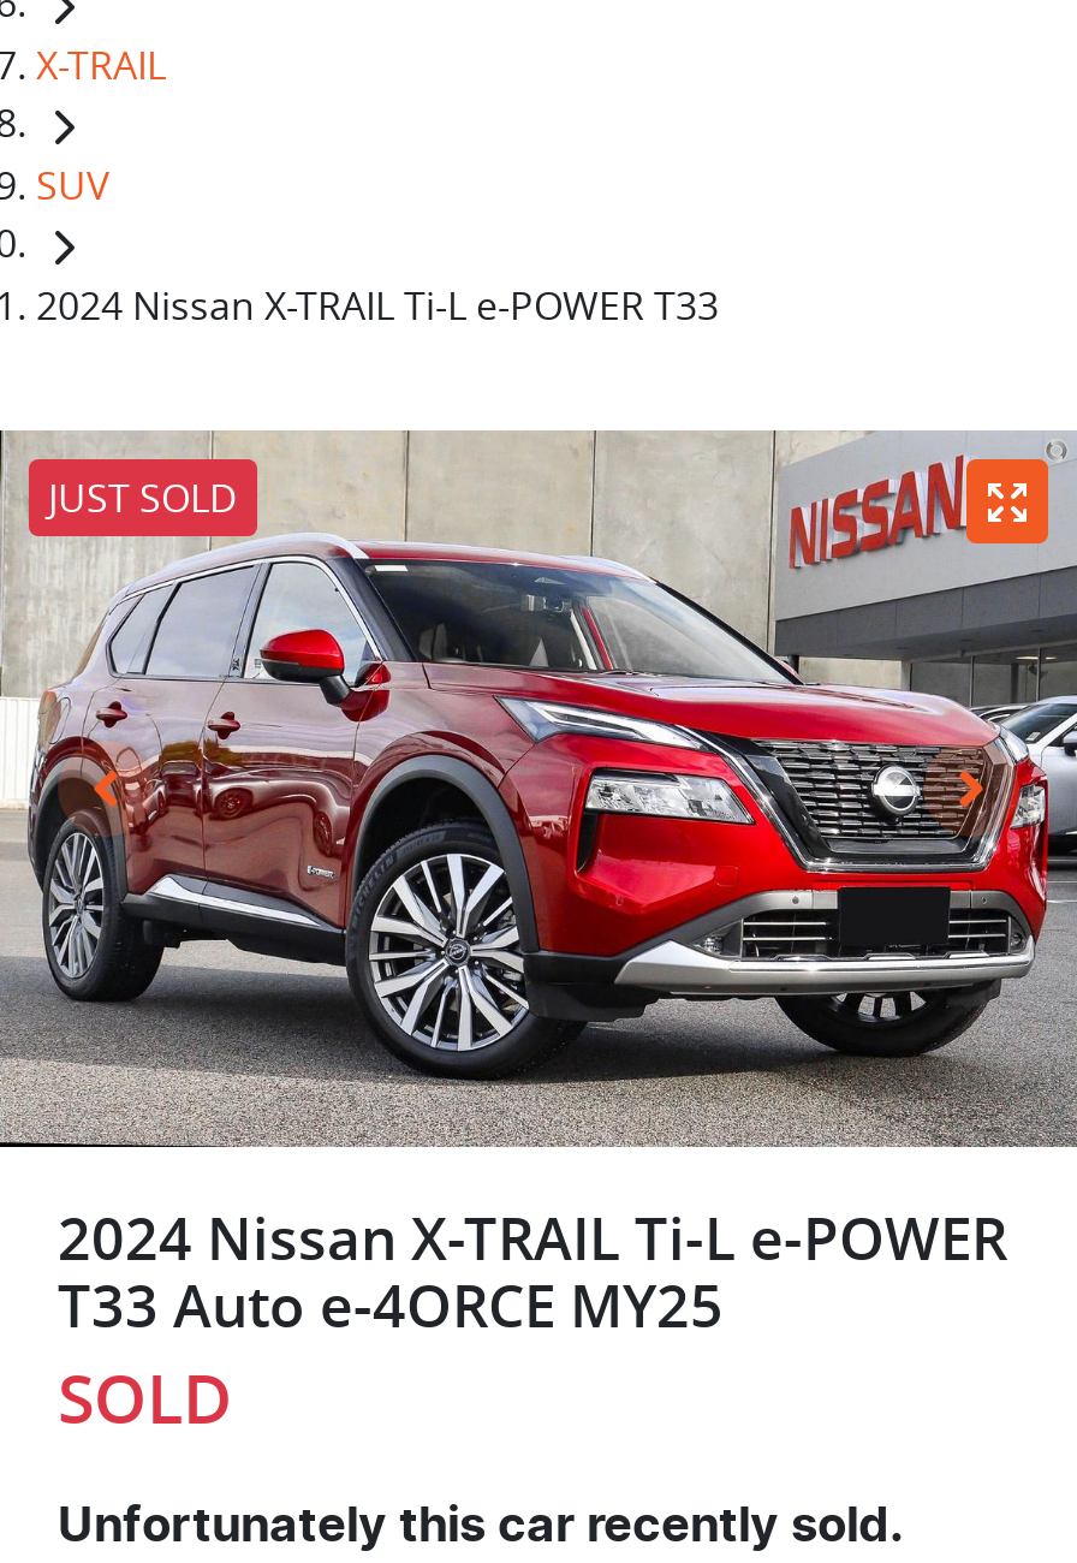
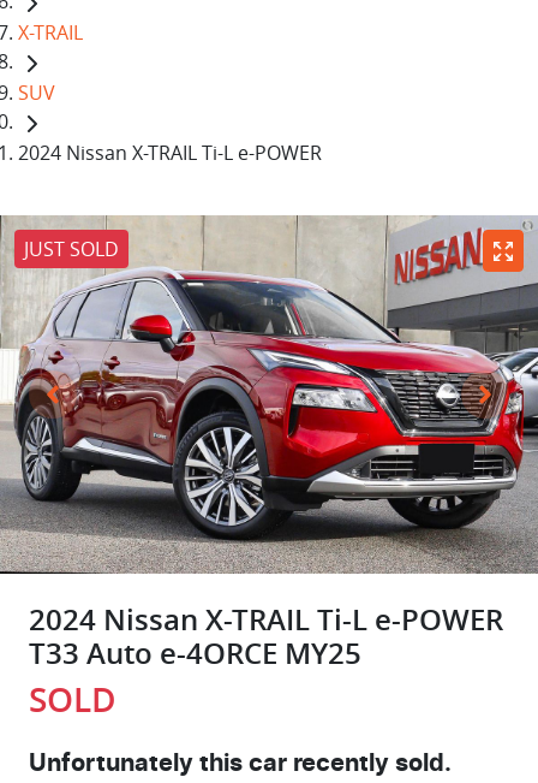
- 2024 Nissan X-TRAIL Ti-L e-POWER T33
+ 2024 Nissan X-TRAIL Ti-L e-POWER
